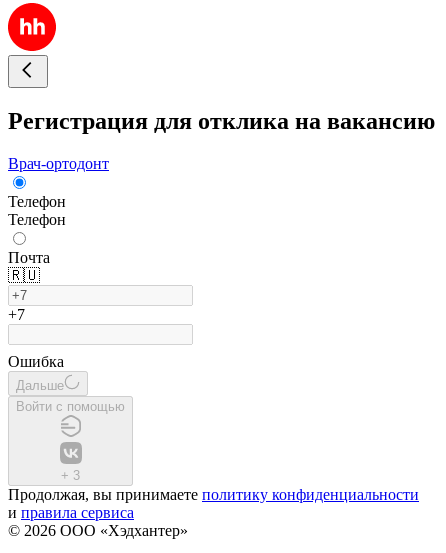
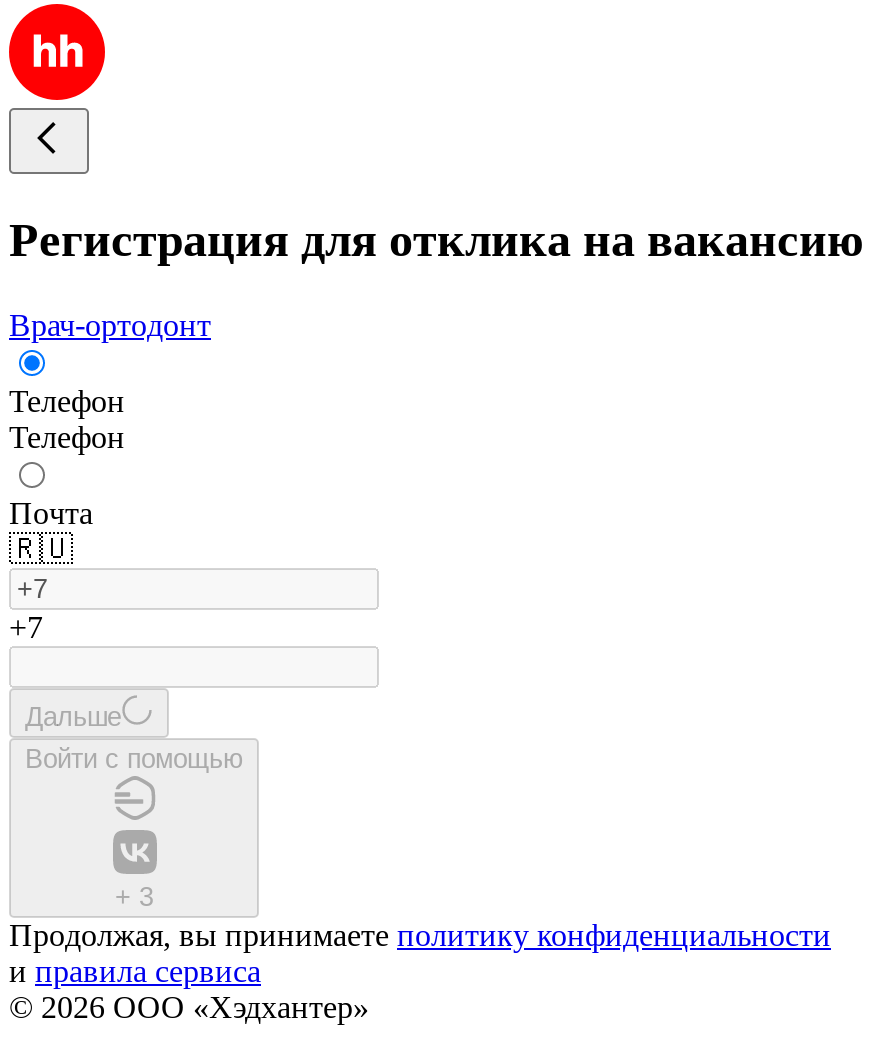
- Ошибка
